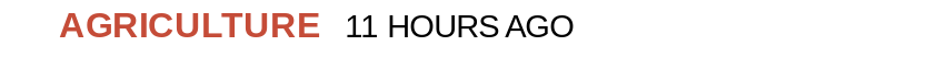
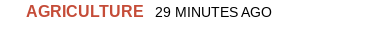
- AGRICULTURE 11 HOURS AGO
+ AGRICULTURE 29 MINUTES AGO
